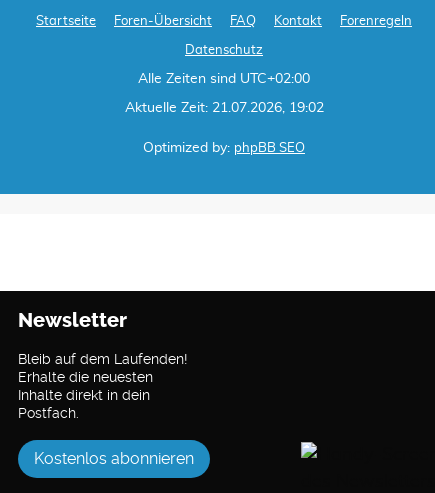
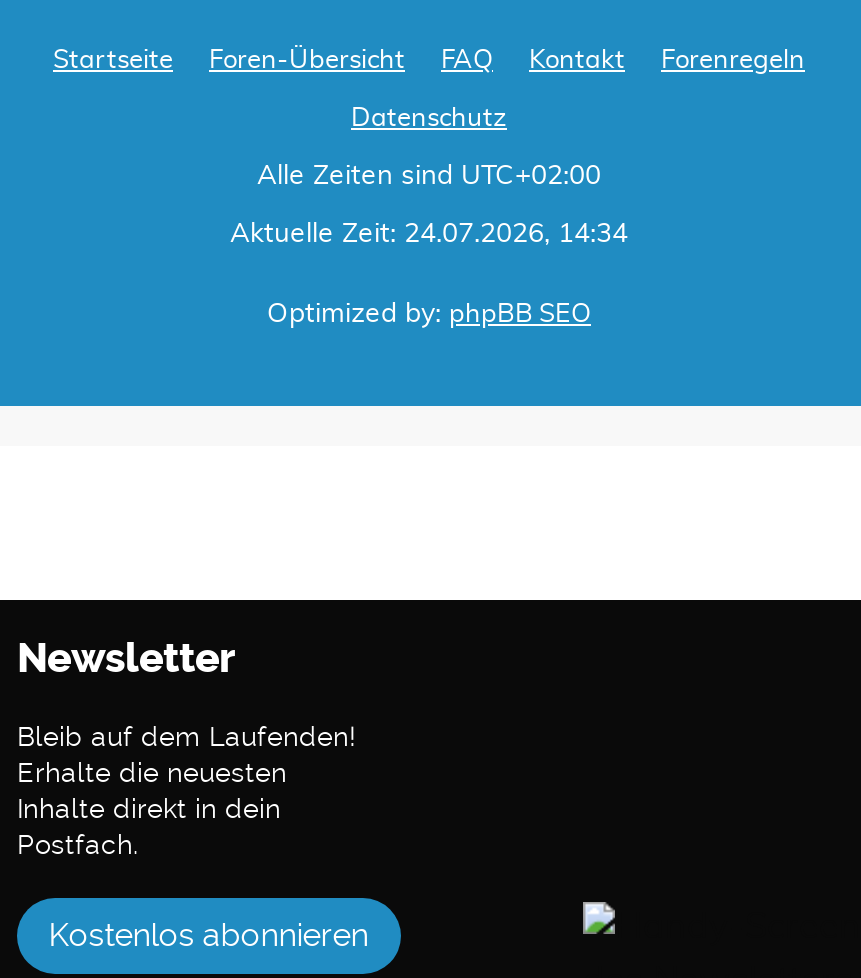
- Aktuelle Zeit: 21.07.2026, 19:02
+ Aktuelle Zeit: 24.07.2026, 14:34
